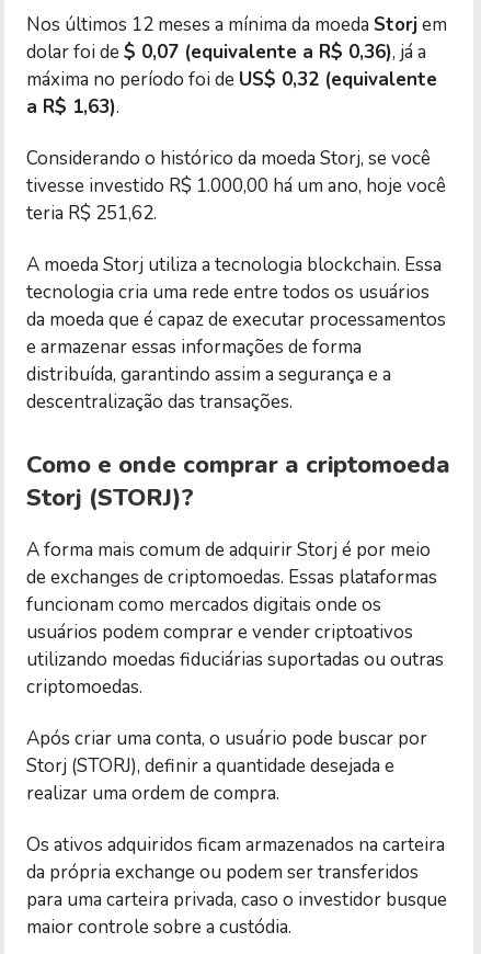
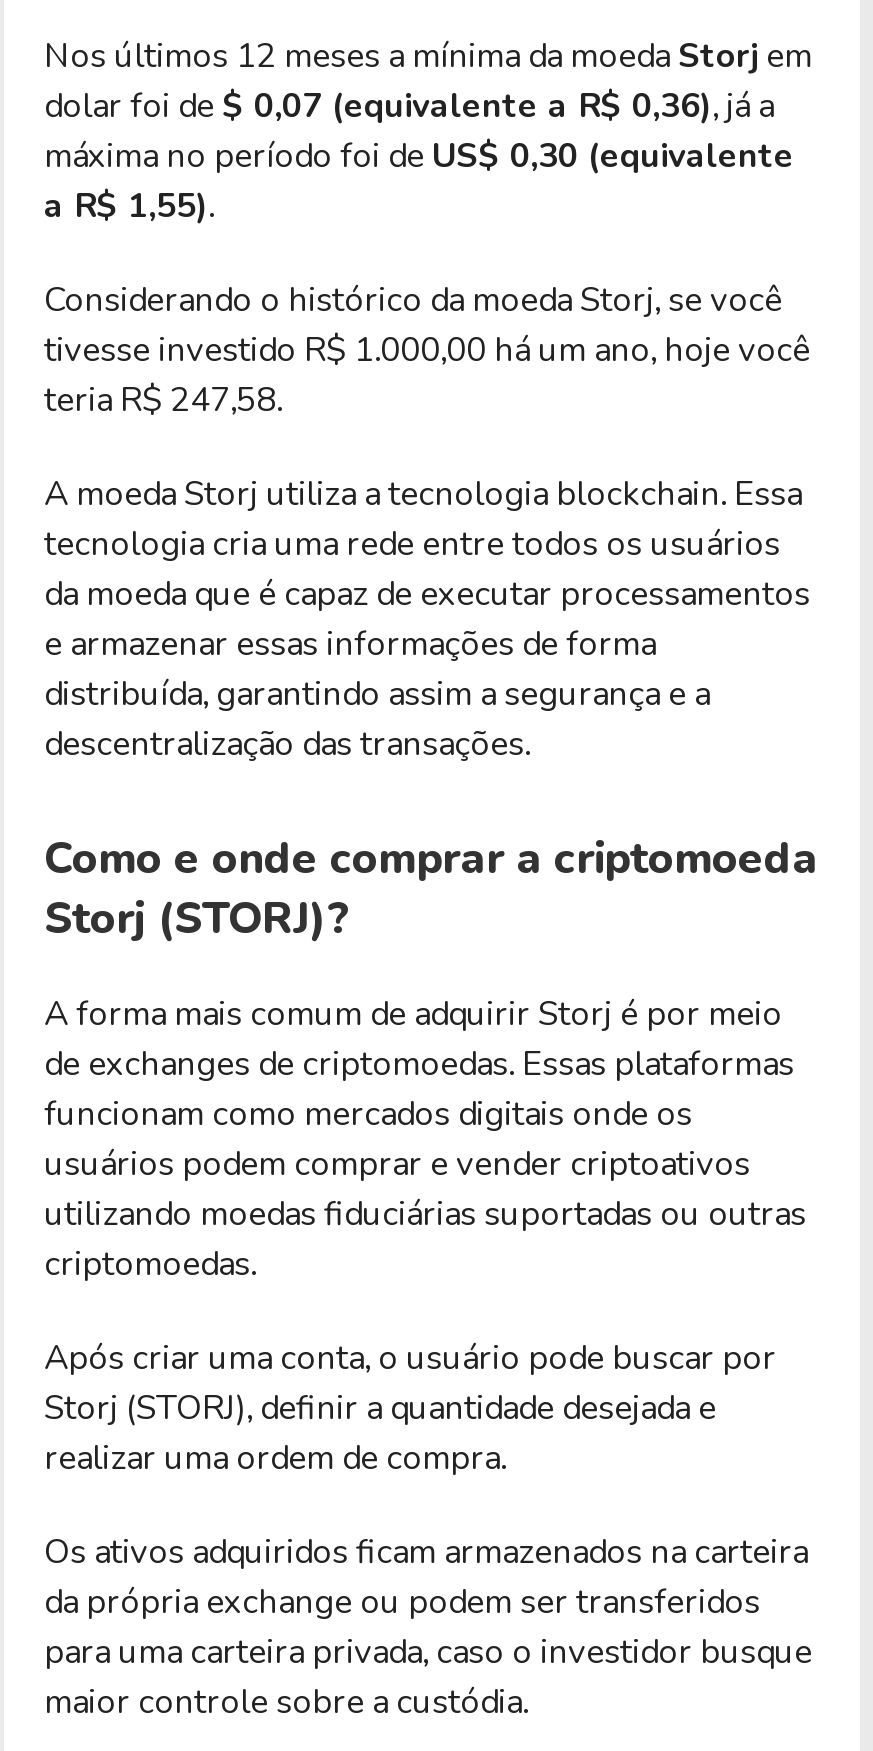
- máxima no período foi de US$ 0,32 (equivalente
+ máxima no período foi de US$ 0,30 (equivalente

- a R$ 1,63).
+ a R$ 1,55).

- teria R$ 251,62.
+ teria R$ 247,58.
